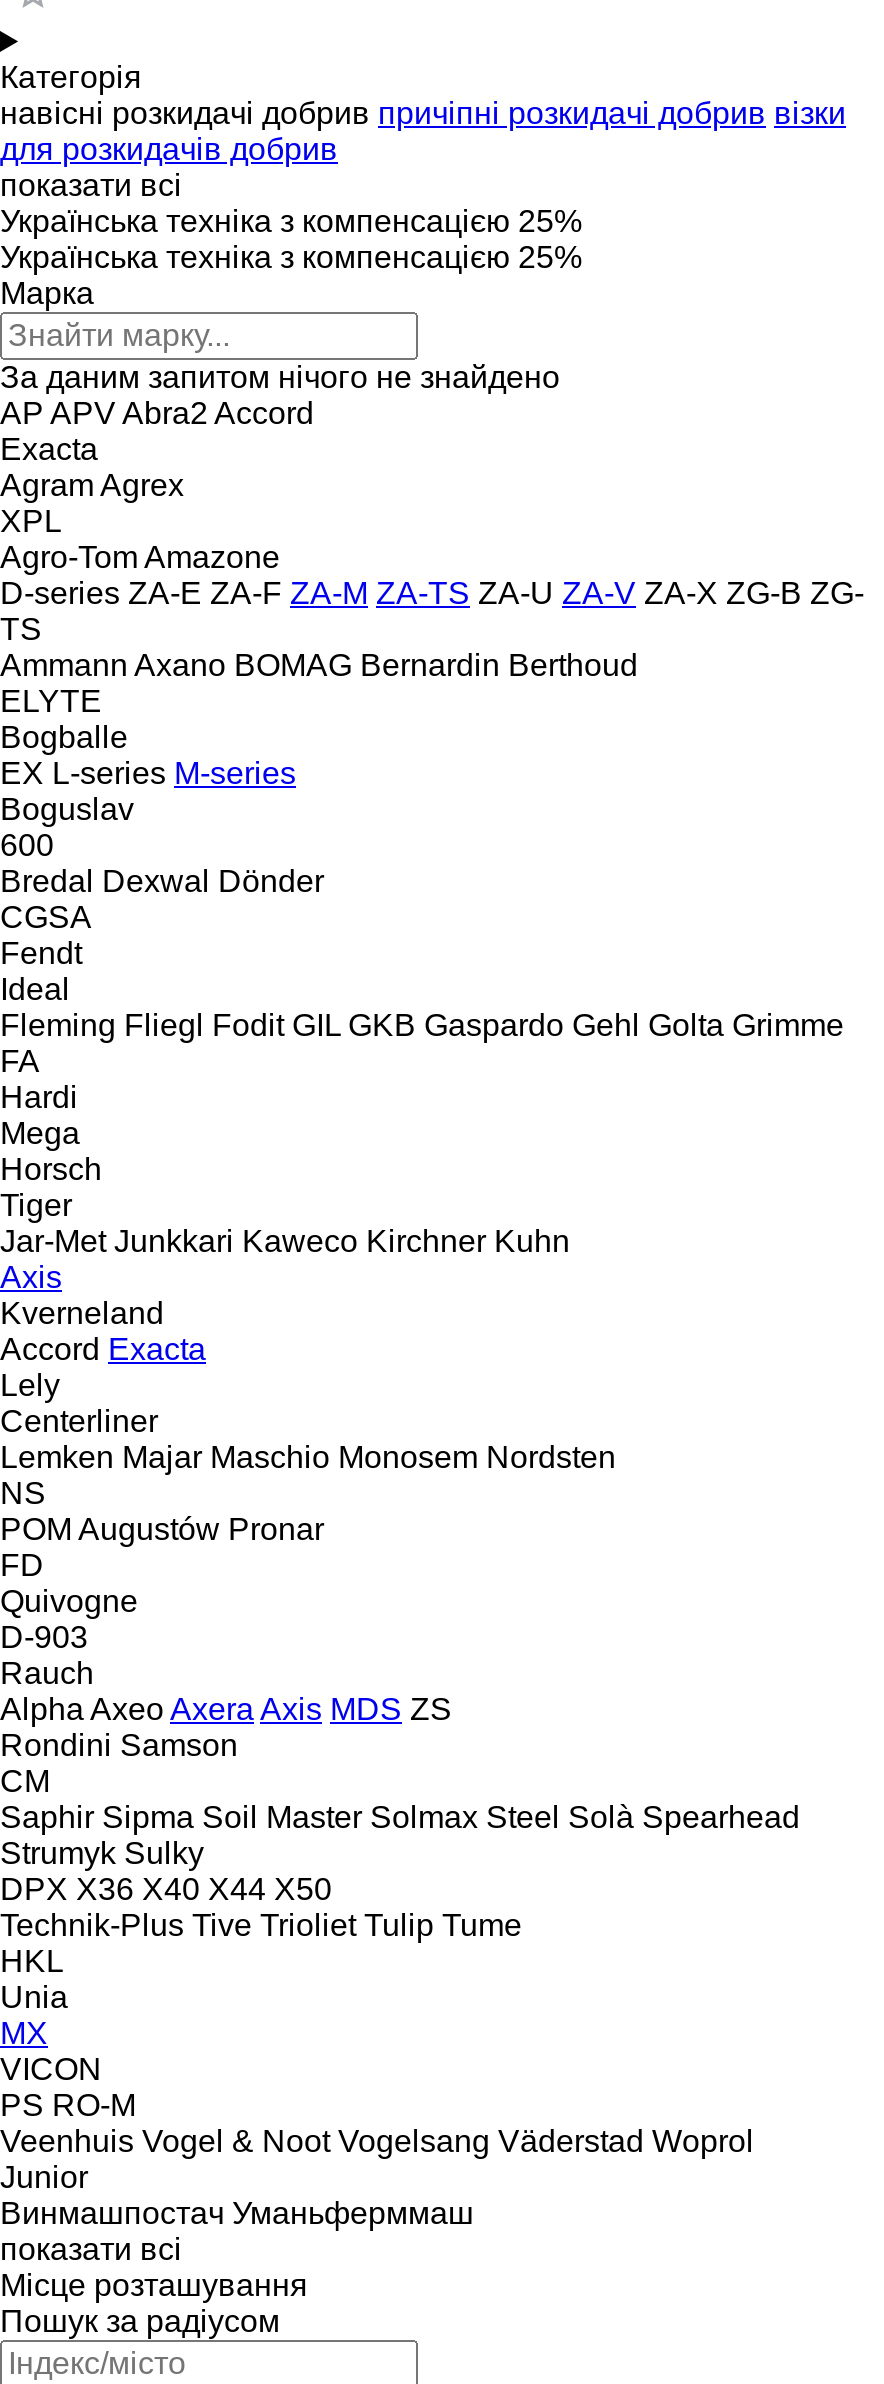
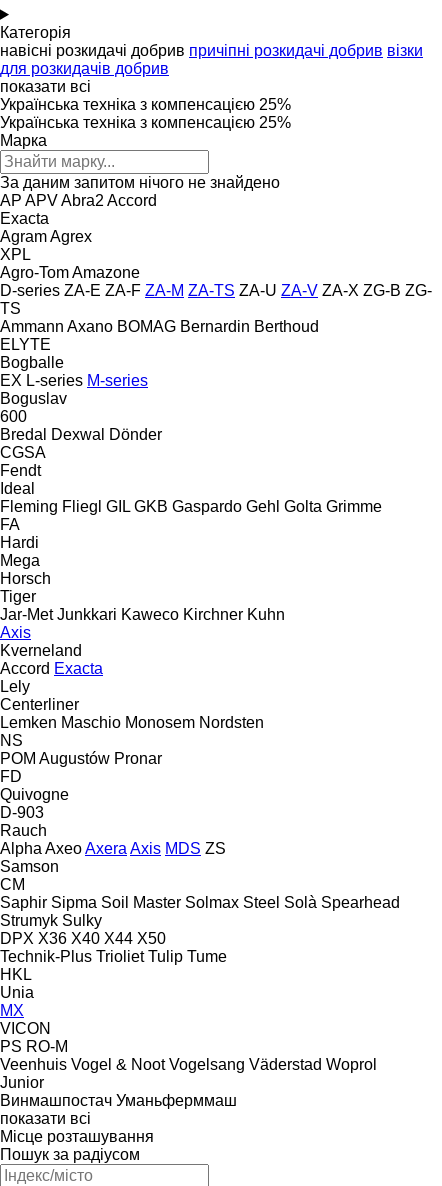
- Fleming Fliegl Fodit GIL GKB Gaspardo Gehl Golta Grimme
+ Fleming Fliegl GIL GKB Gaspardo Gehl Golta Grimme

- Lemken Majar Maschio Monosem Nordsten
+ Lemken Maschio Monosem Nordsten

- Rondini Samson
+ Samson

- Technik-Plus Tive Trioliet Tulip Tume
+ Technik-Plus Trioliet Tulip Tume
